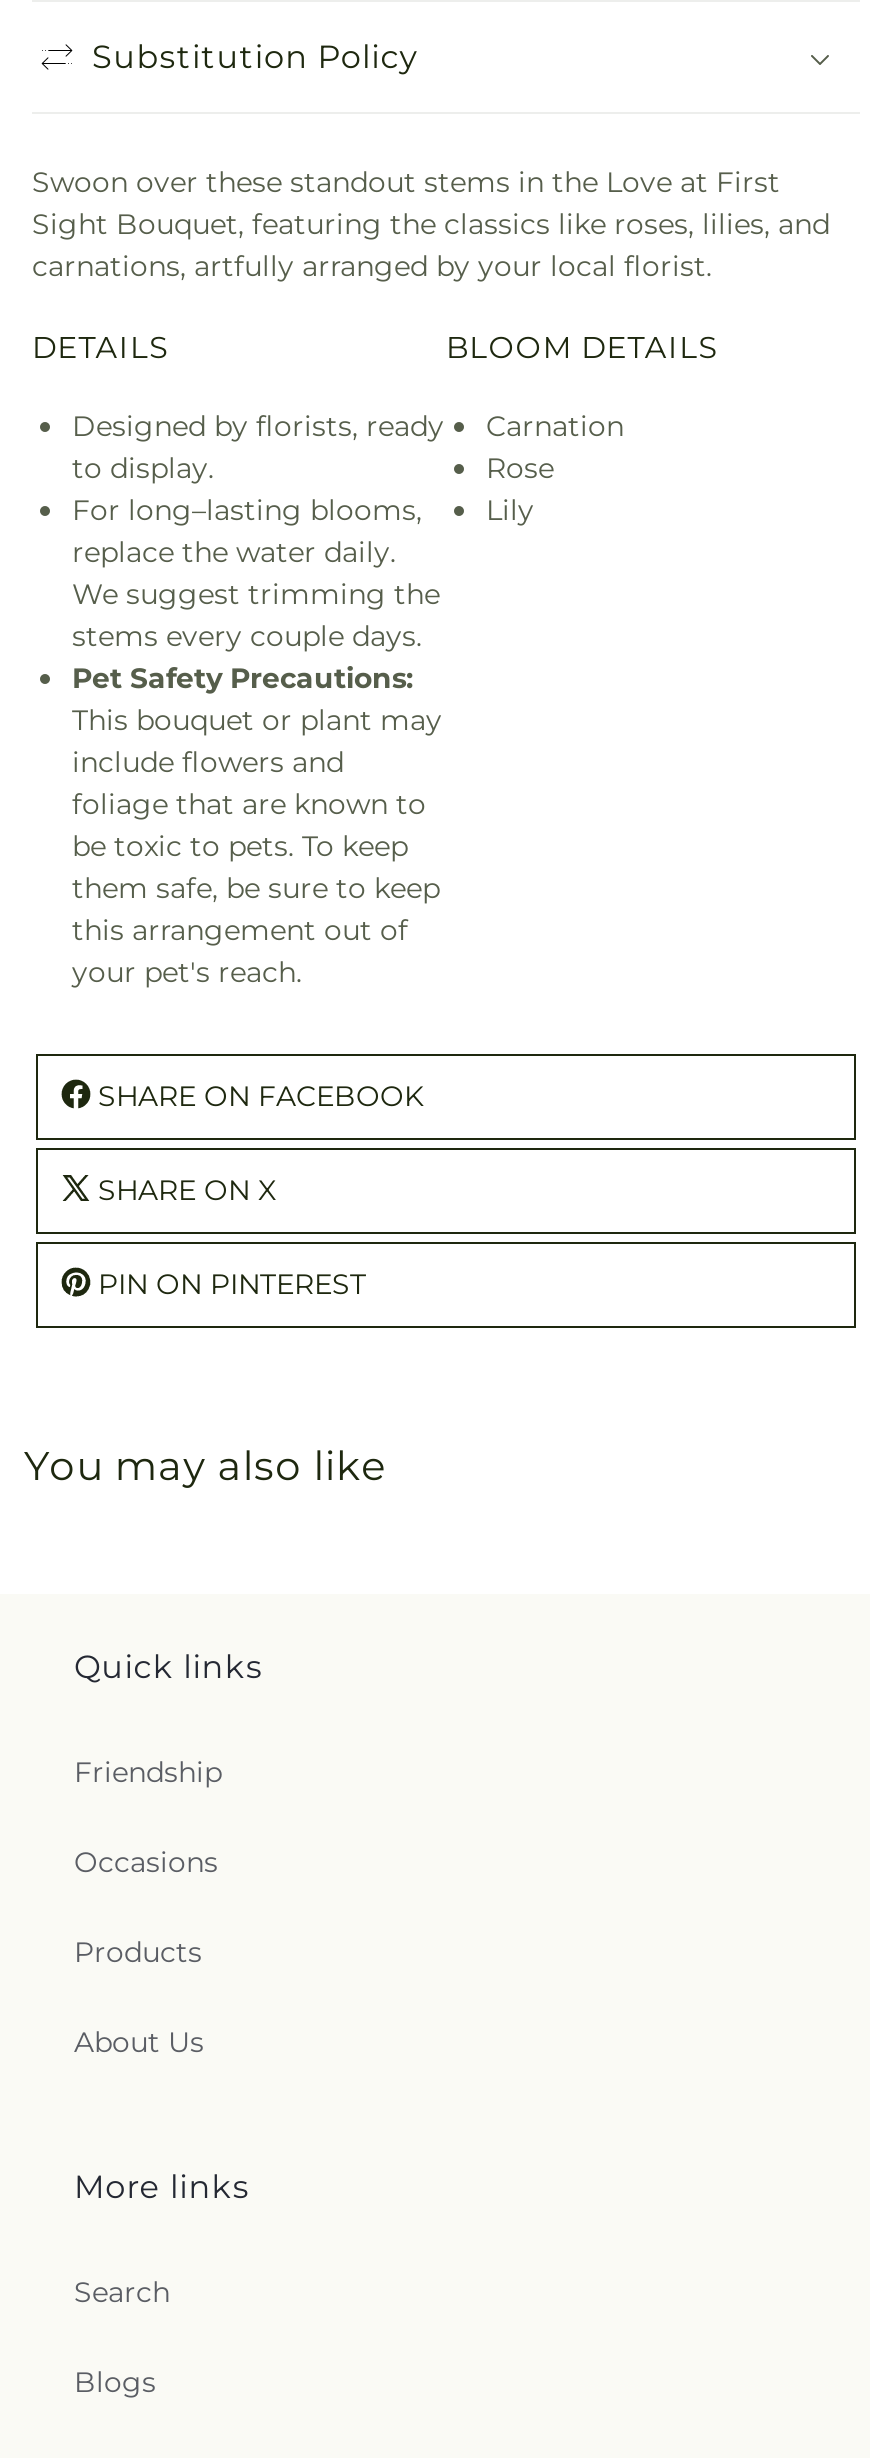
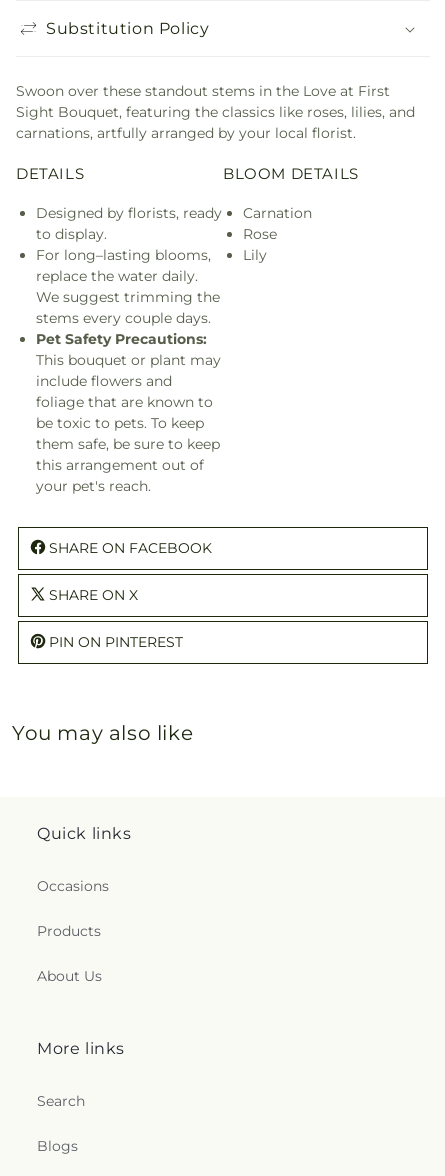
- Friendship
